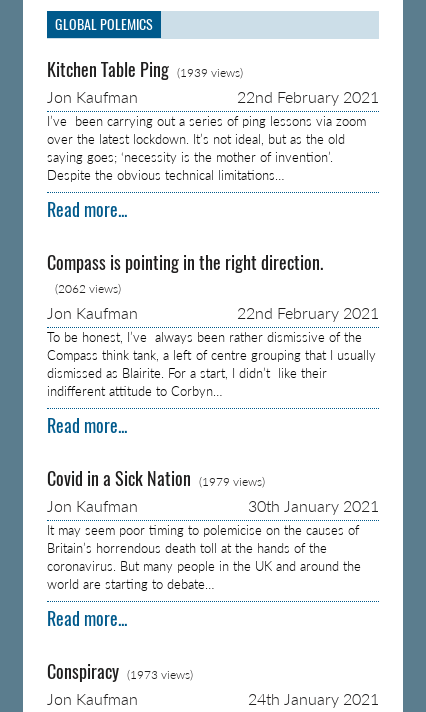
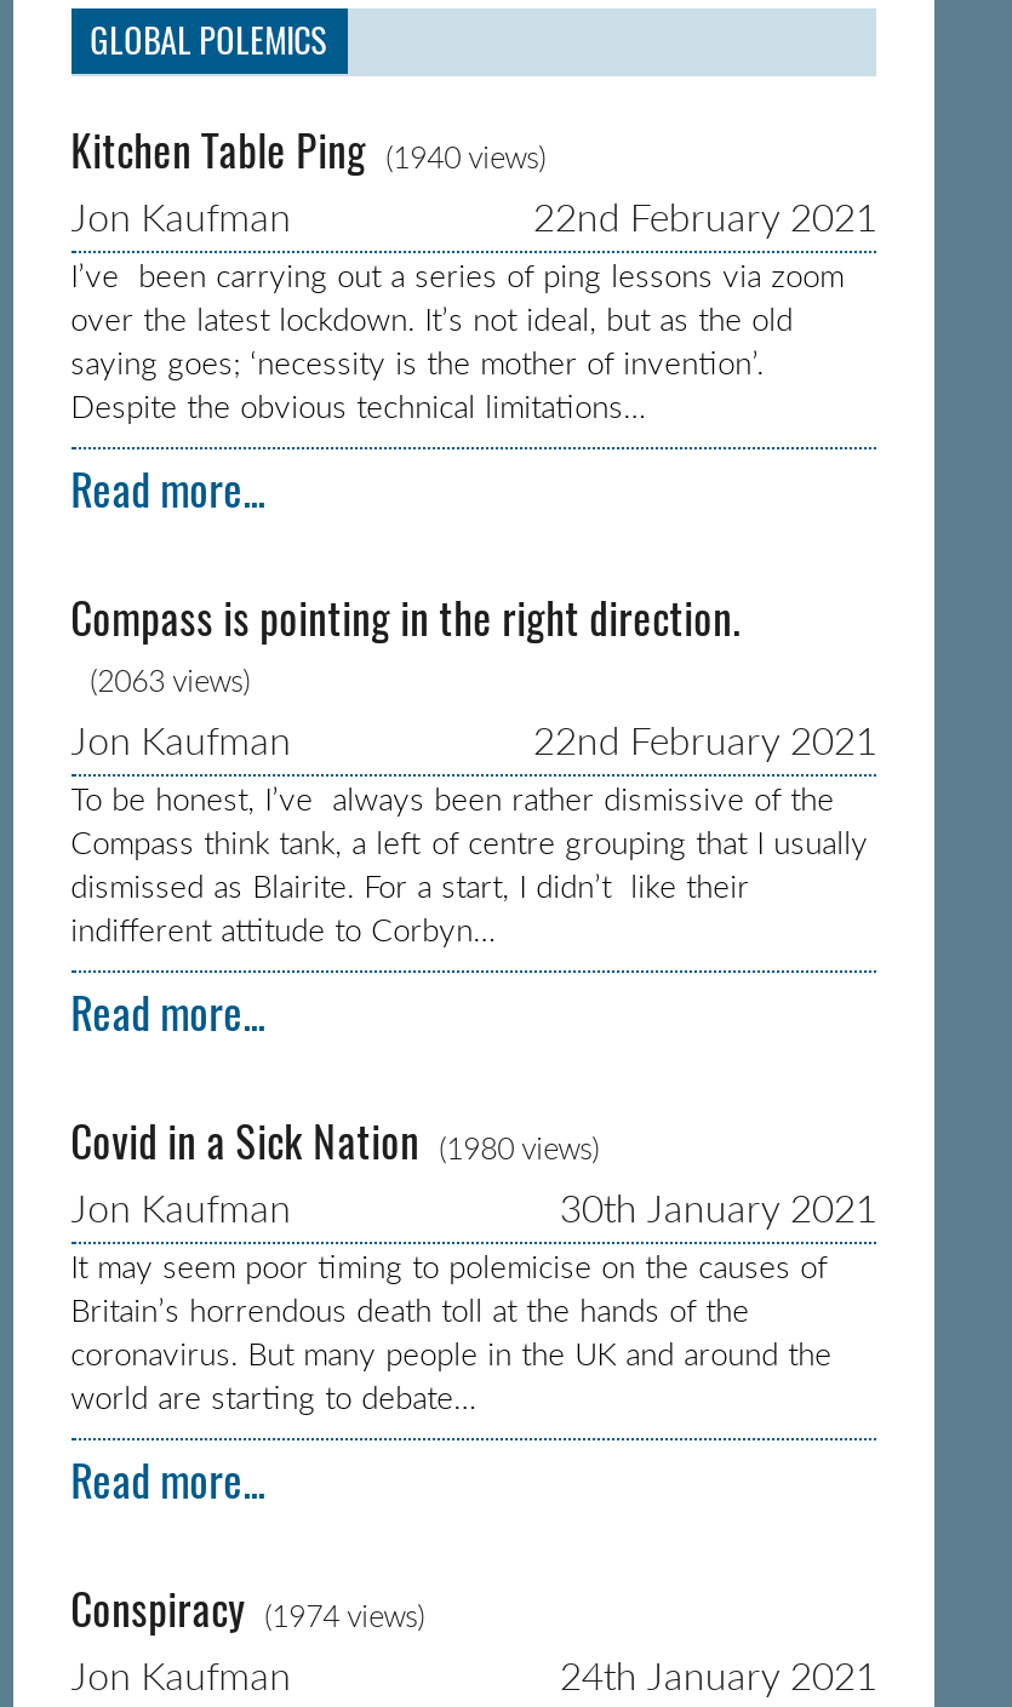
- Kitchen Table Ping (1939 views)
+ Kitchen Table Ping (1940 views)

- (2062 views)
+ (2063 views)

- Covid in a Sick Nation (1979 views)
+ Covid in a Sick Nation (1980 views)

- Conspiracy (1973 views)
+ Conspiracy (1974 views)
